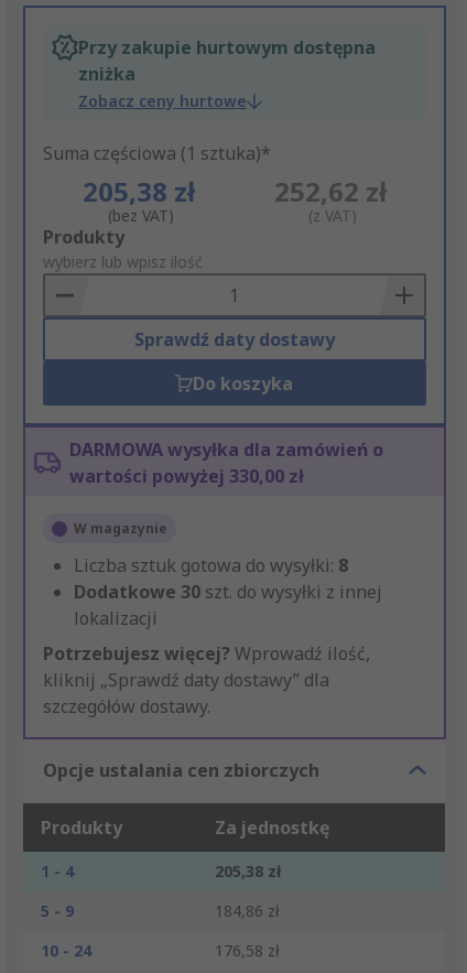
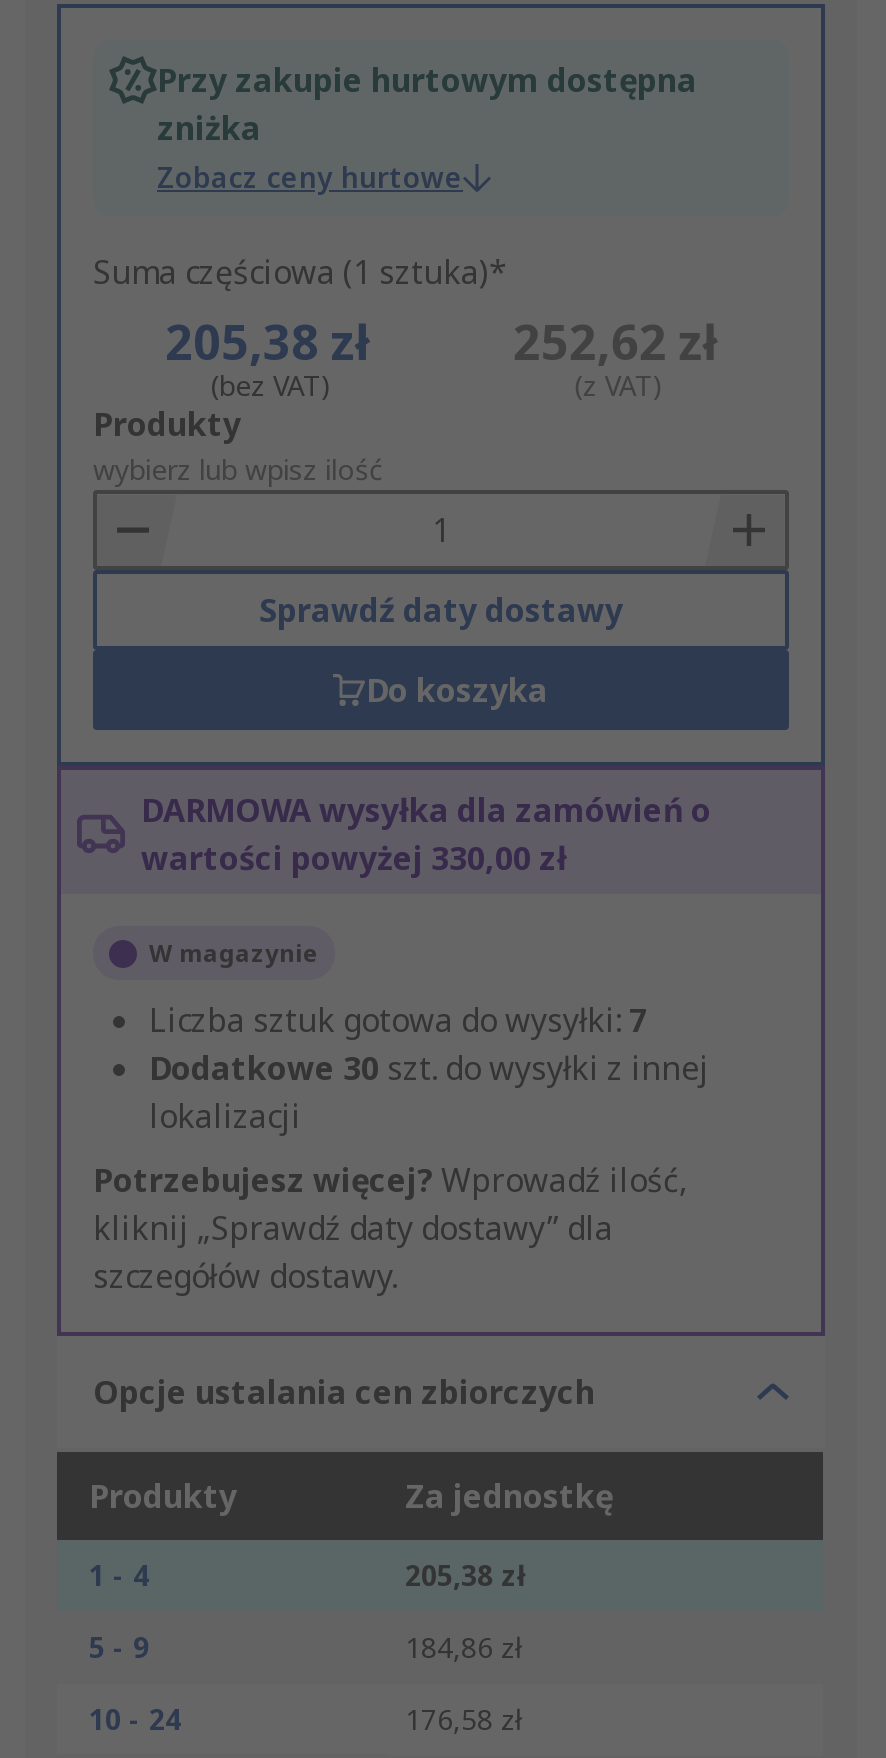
- Liczba sztuk gotowa do wysyłki: 8
+ Liczba sztuk gotowa do wysyłki: 7
